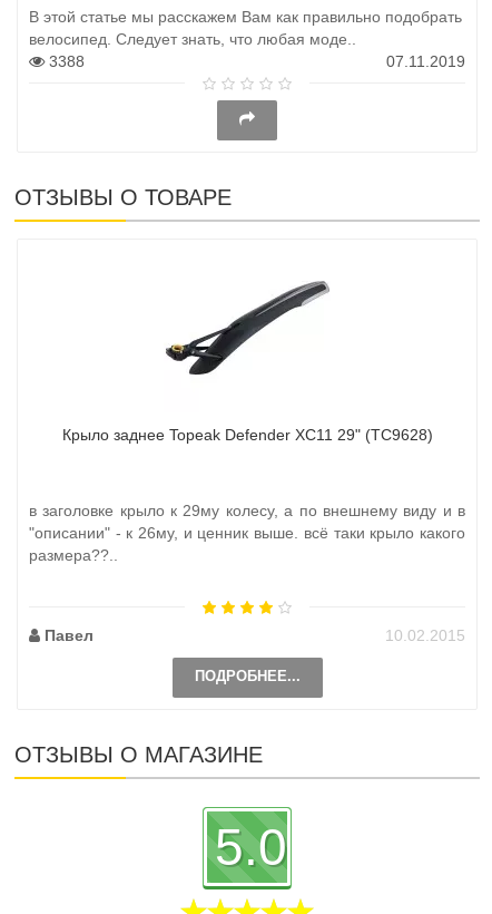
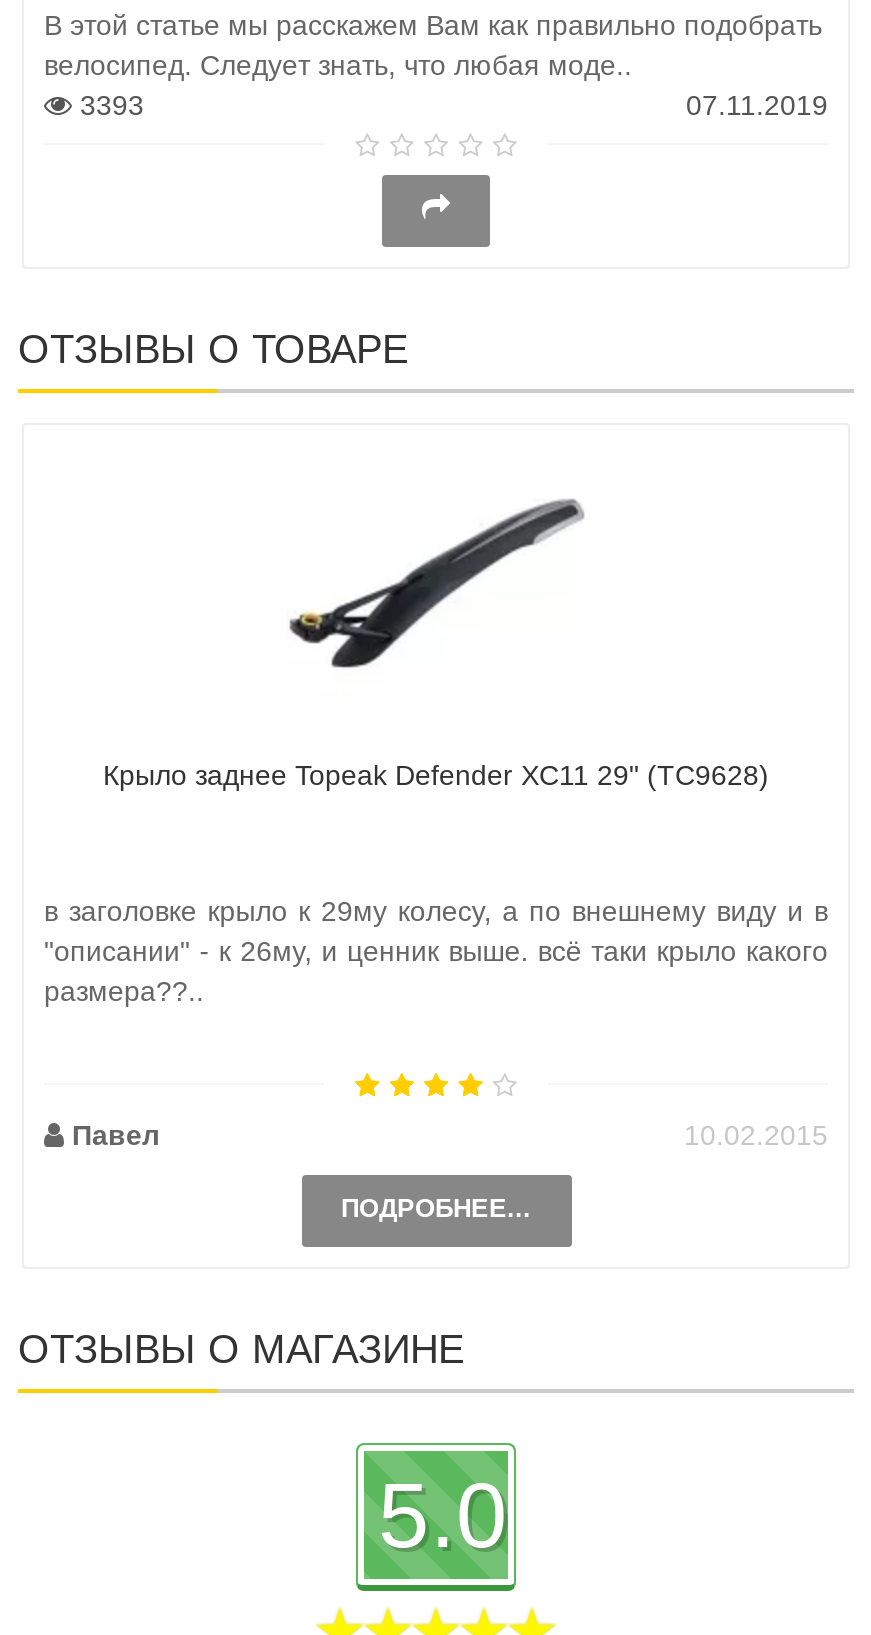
- 3388
+ 3393
